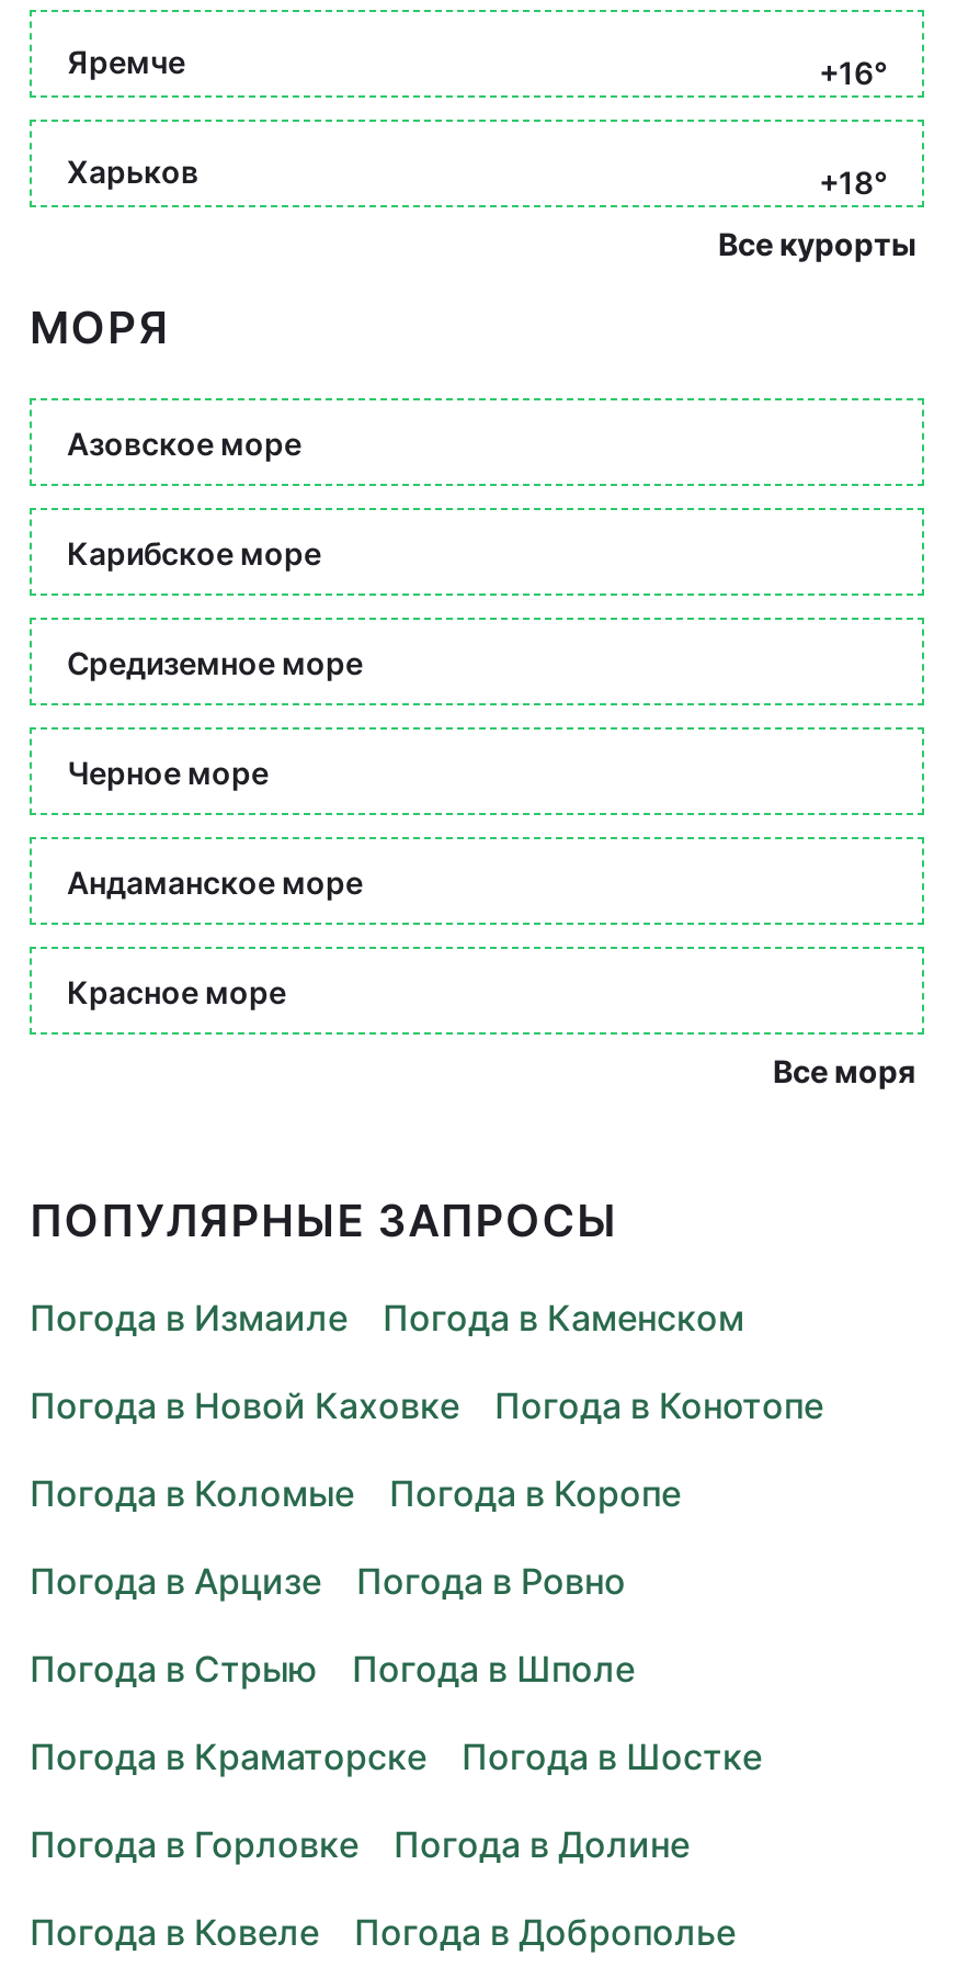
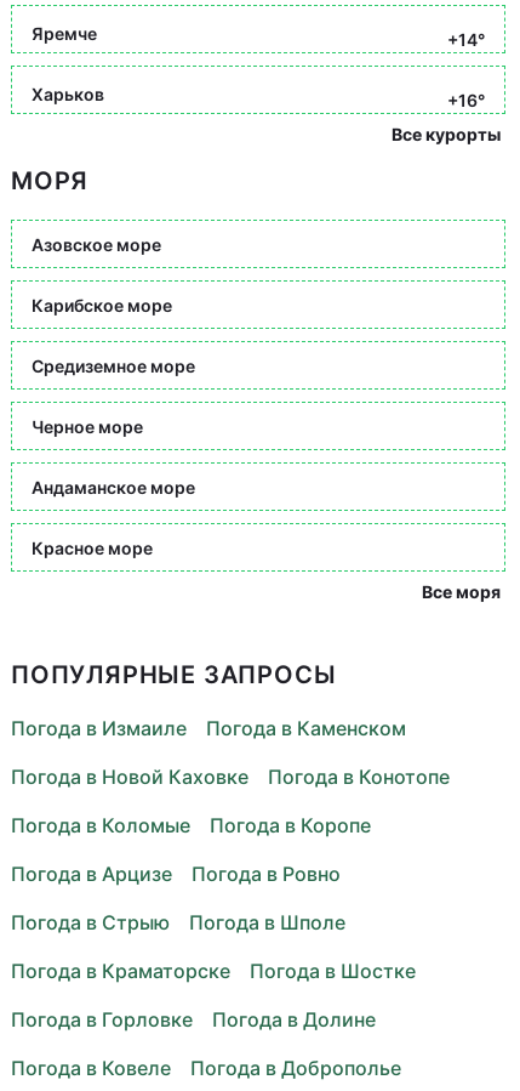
- +16°
+ +14°

- +18°
+ +16°
